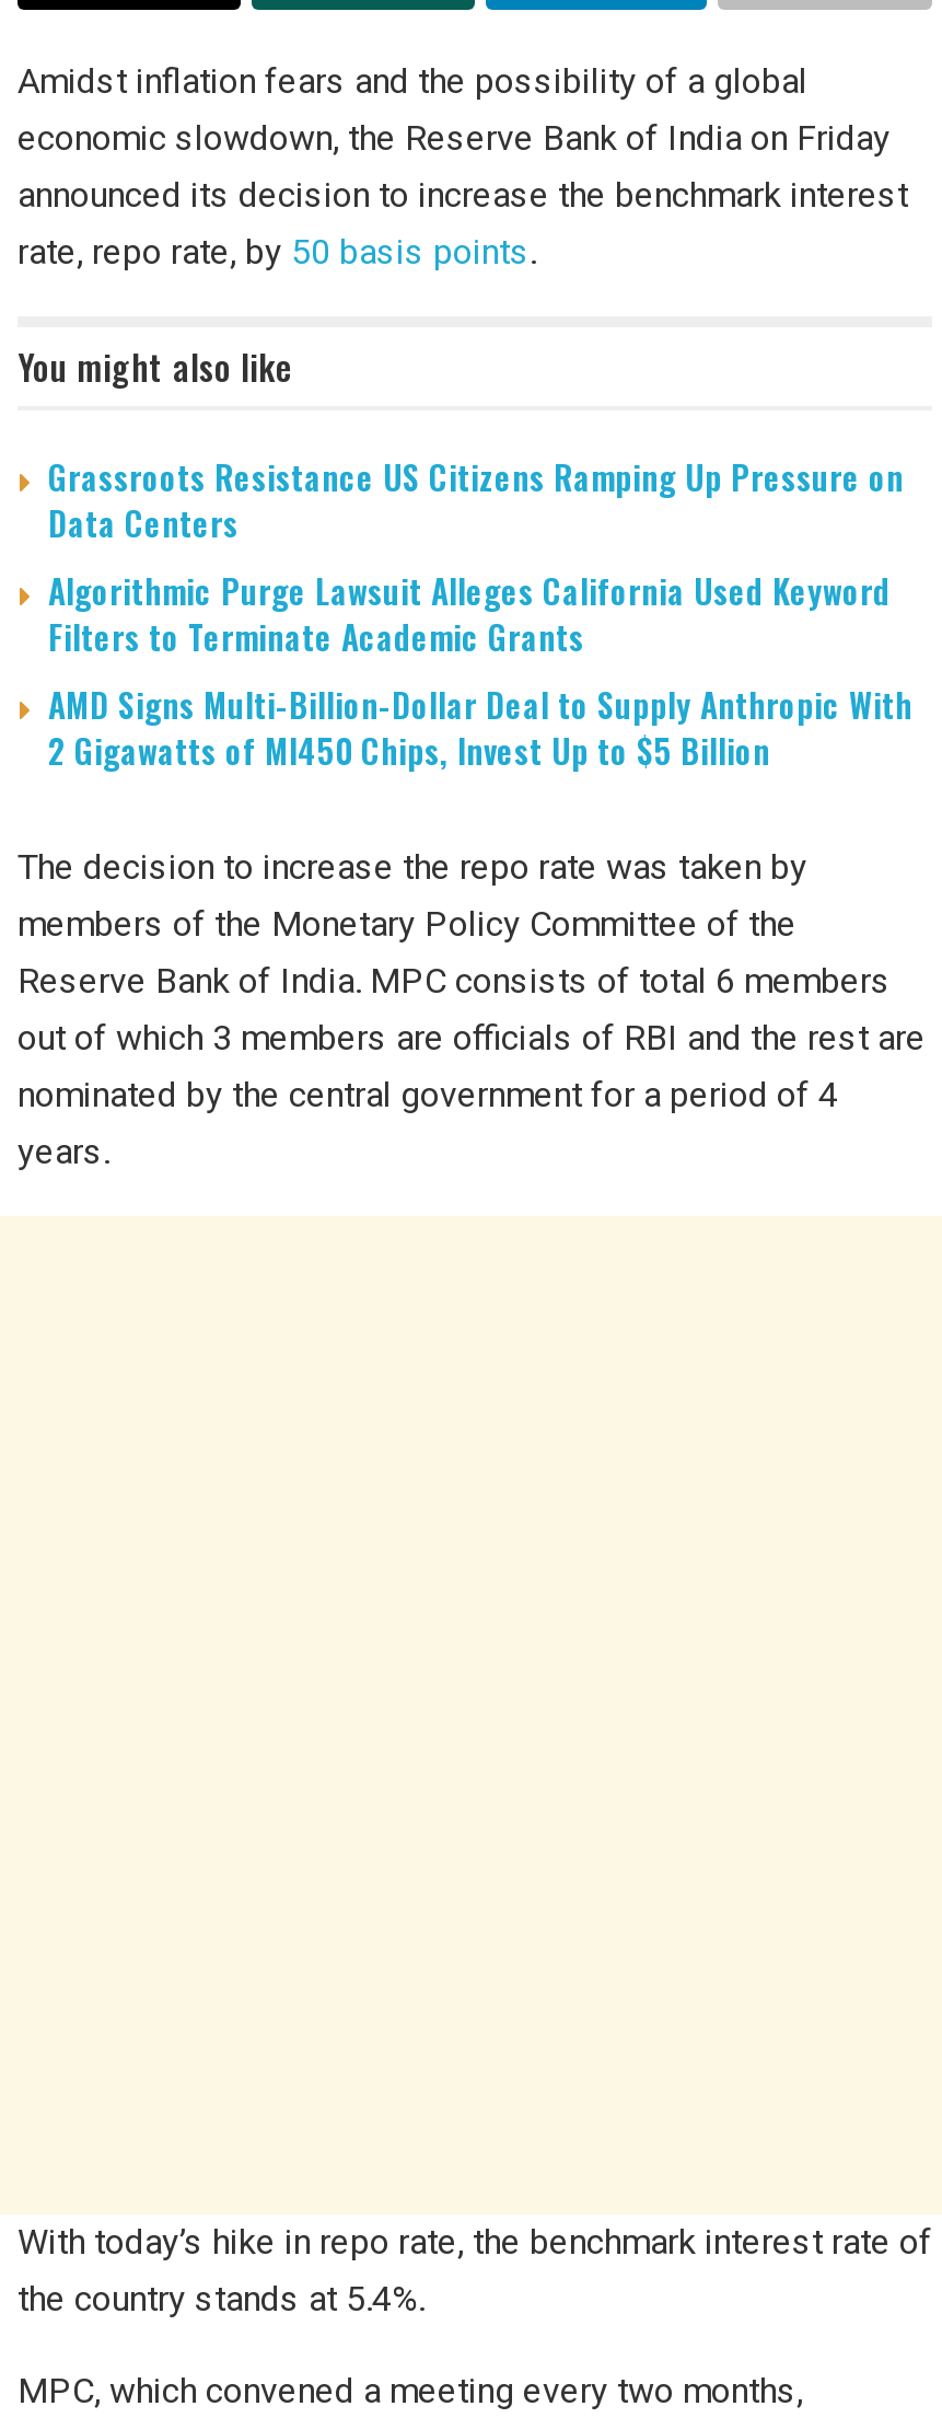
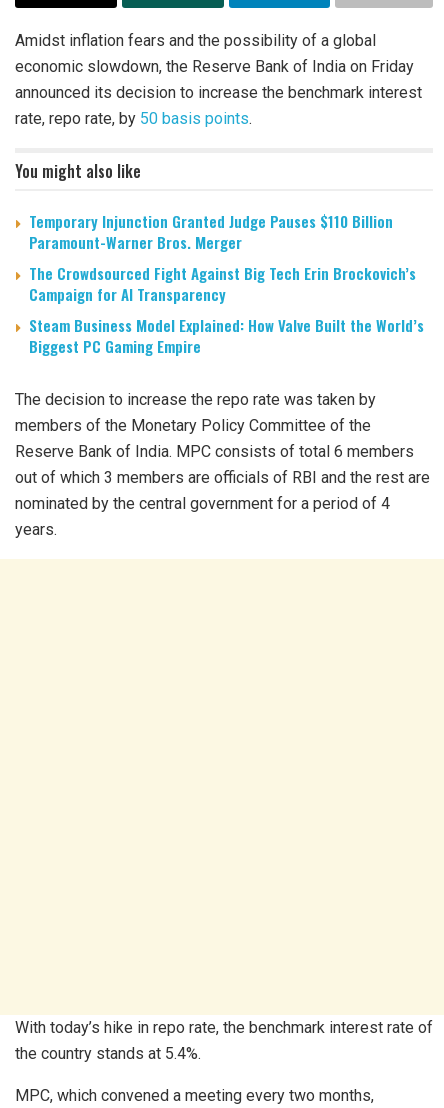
- Grassroots Resistance US Citizens Ramping Up Pressure on
- Data Centers
- Algorithmic Purge Lawsuit Alleges California Used Keyword
- Filters to Terminate Academic Grants
- AMD Signs Multi-Billion-Dollar Deal to Supply Anthropic With
- 2 Gigawatts of MI450 Chips, Invest Up to $5 Billion
+ Temporary Injunction Granted Judge Pauses $110 Billion
+ Paramount-Warner Bros. Merger
+ The Crowdsourced Fight Against Big Tech Erin Brockovich’s
+ Campaign for AI Transparency
+ Steam Business Model Explained: How Valve Built the World’s
+ Biggest PC Gaming Empire
